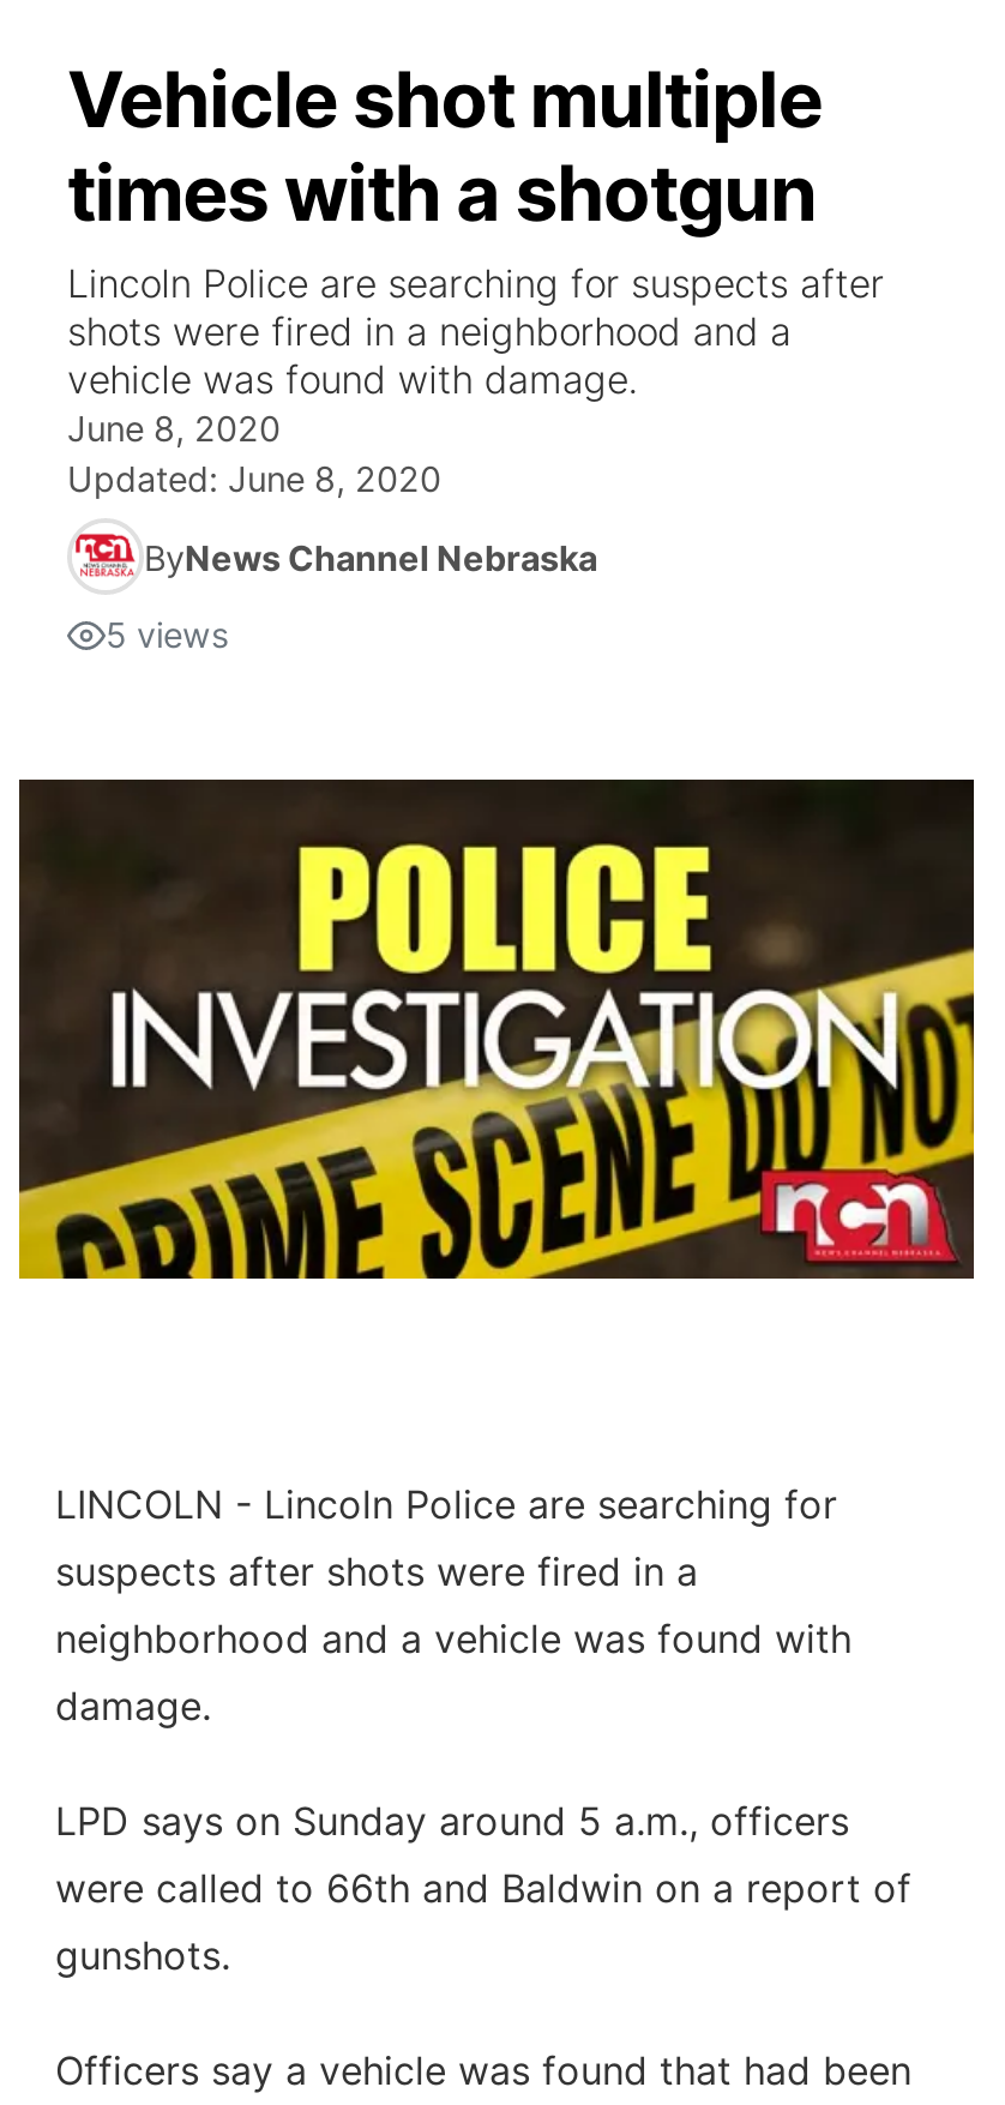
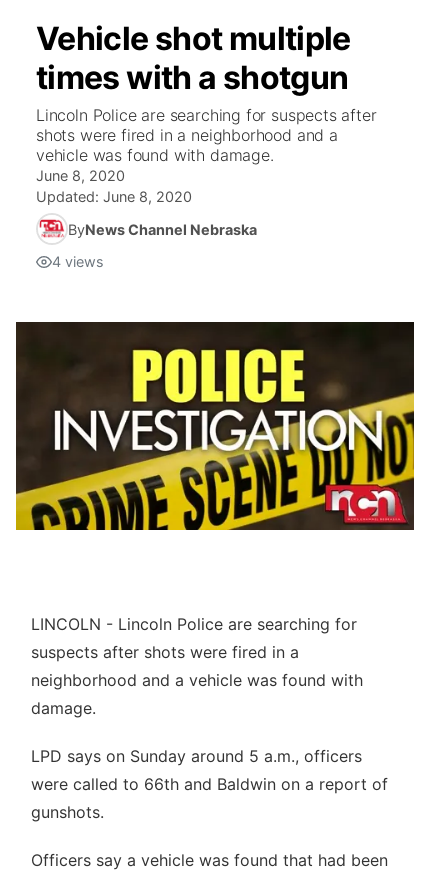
- 5 views
+ 4 views
